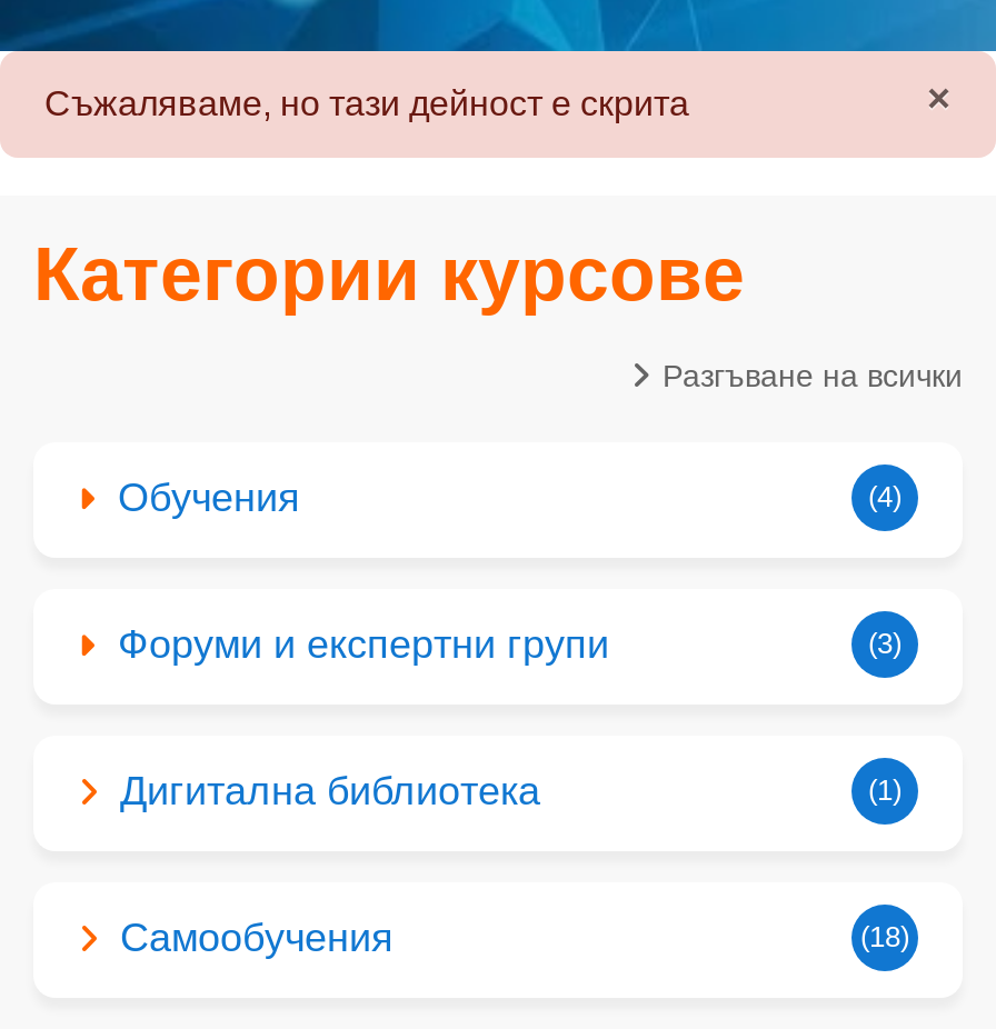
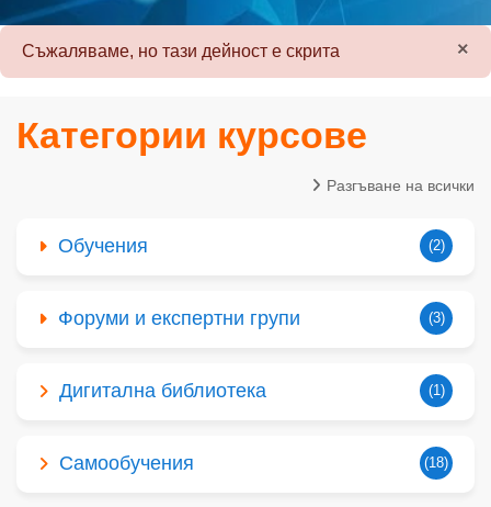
- (4)
+ (2)
